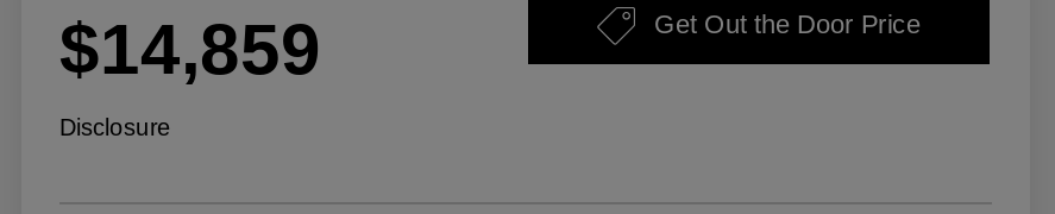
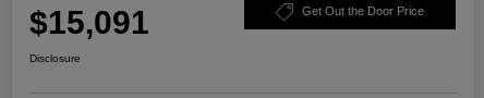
- $14,859
+ $15,091
